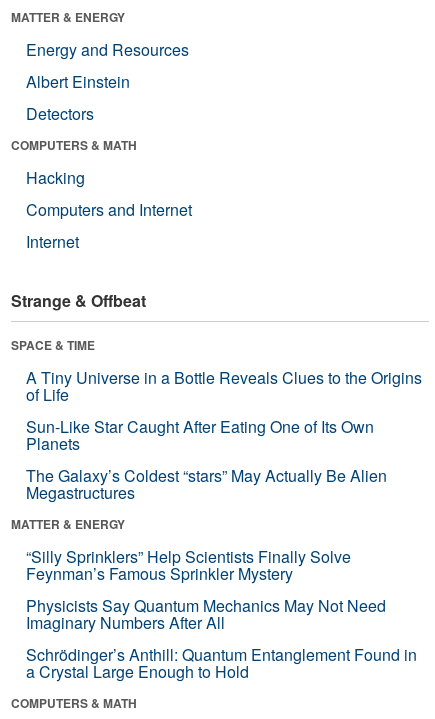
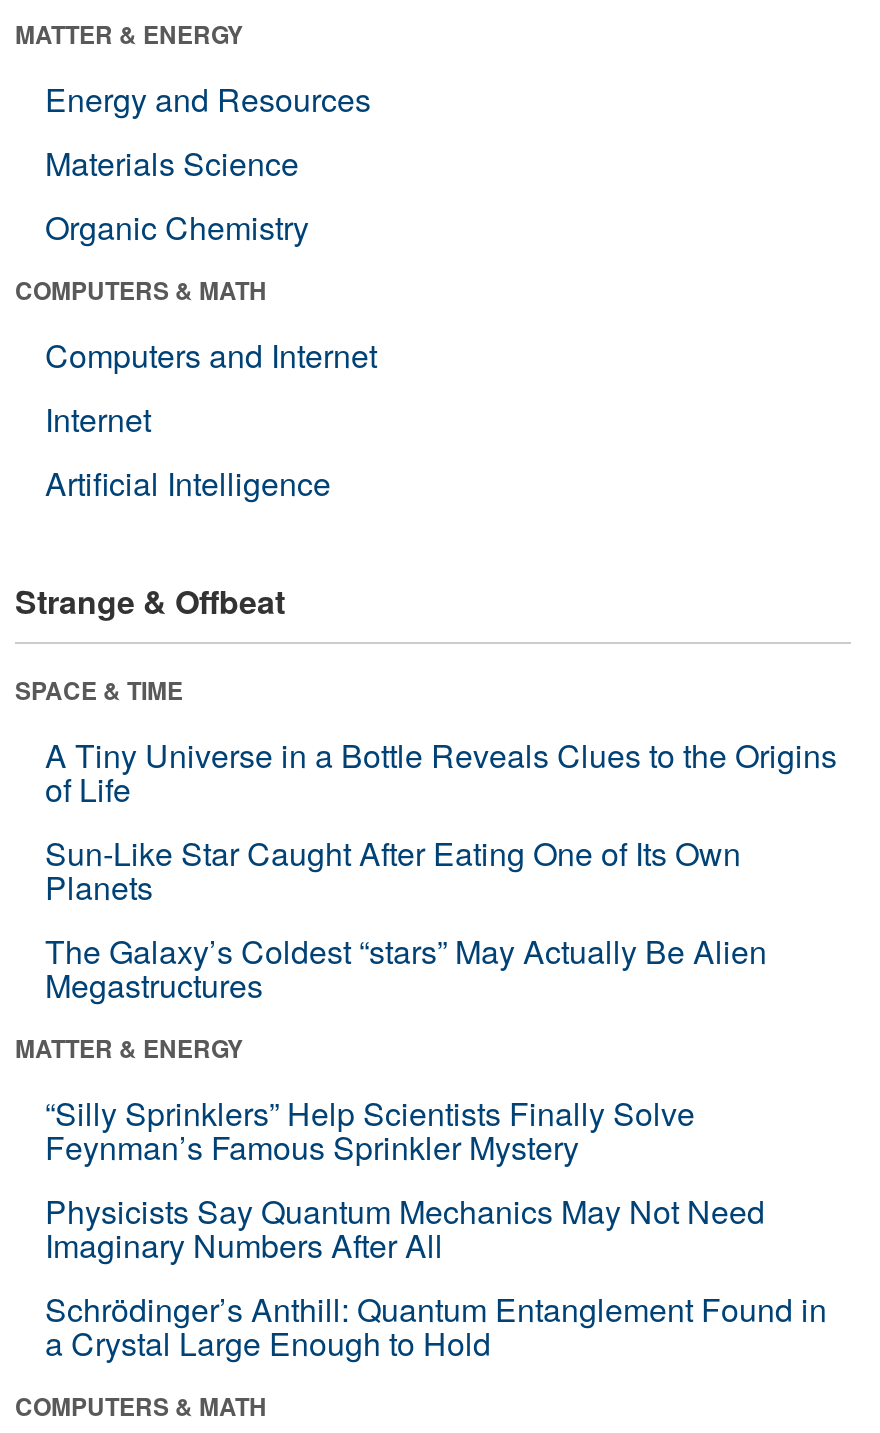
- Albert Einstein
- Detectors
+ Materials Science
+ Organic Chemistry

- Hacking

moved up: Computers and Internet | Internet

+ Artificial Intelligence
